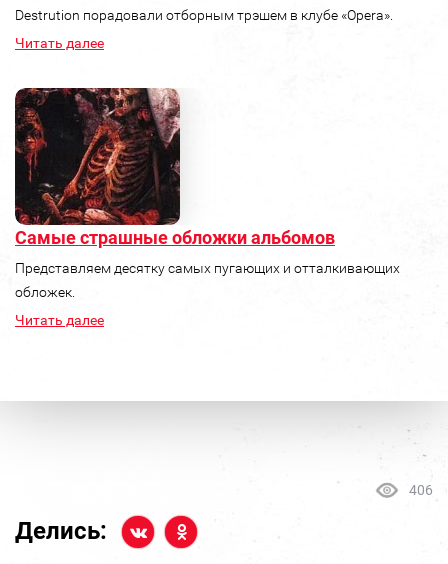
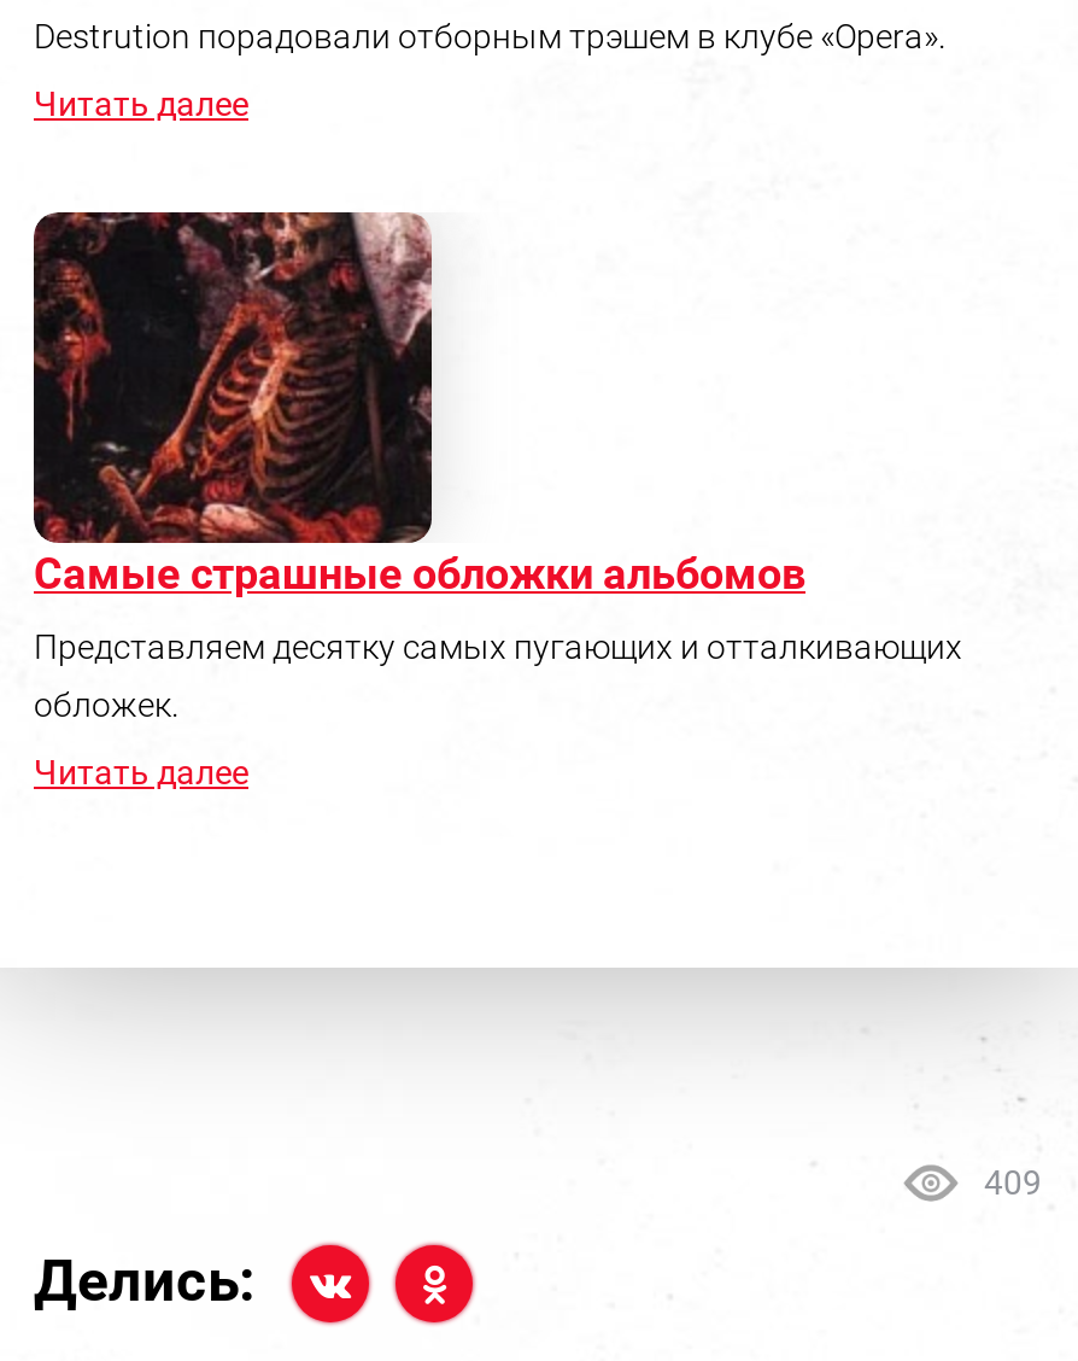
- 406
+ 409
